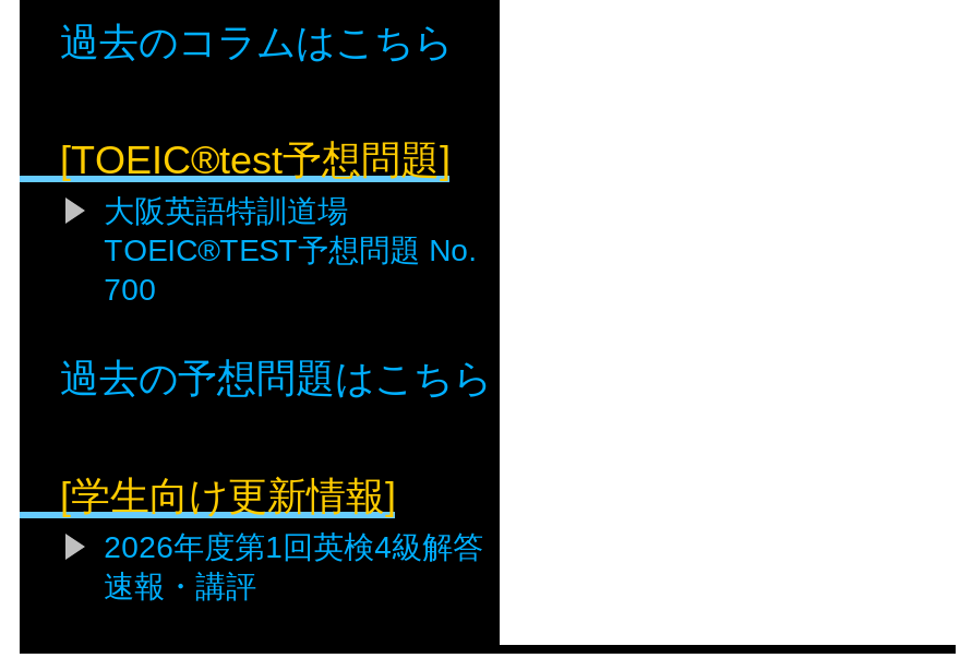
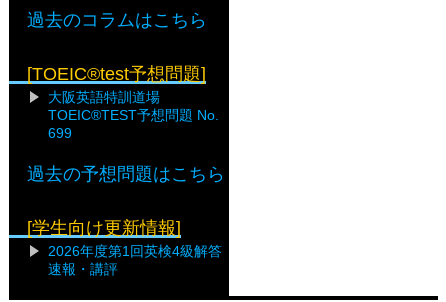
- 700
+ 699
